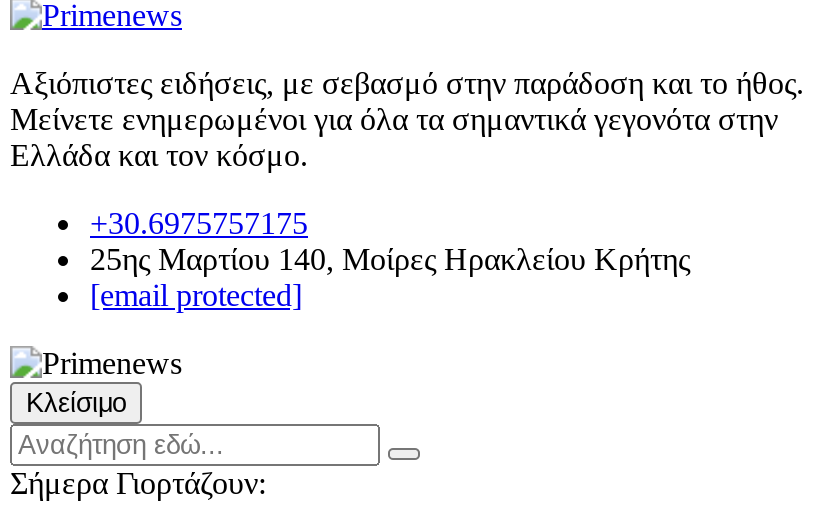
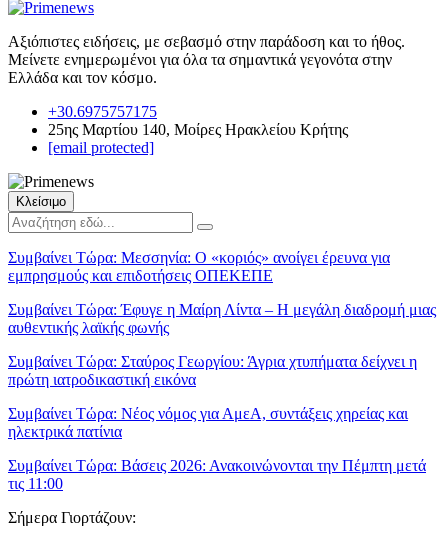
+ Συμβαίνει Τώρα: Μεσσηνία: Ο «κοριός» ανοίγει έρευνα για
+ εμπρησμούς και επιδοτήσεις ΟΠΕΚΕΠΕ
+ Συμβαίνει Τώρα: Έφυγε η Μαίρη Λίντα – Η μεγάλη διαδρομή μιας
+ αυθεντικής λαϊκής φωνής
+ Συμβαίνει Τώρα: Σταύρος Γεωργίου: Άγρια χτυπήματα δείχνει η
+ πρώτη ιατροδικαστική εικόνα
+ Συμβαίνει Τώρα: Νέος νόμος για ΑμεΑ, συντάξεις χηρείας και
+ ηλεκτρικά πατίνια
+ Συμβαίνει Τώρα: Βάσεις 2026: Ανακοινώνονται την Πέμπτη μετά
+ τις 11:00
